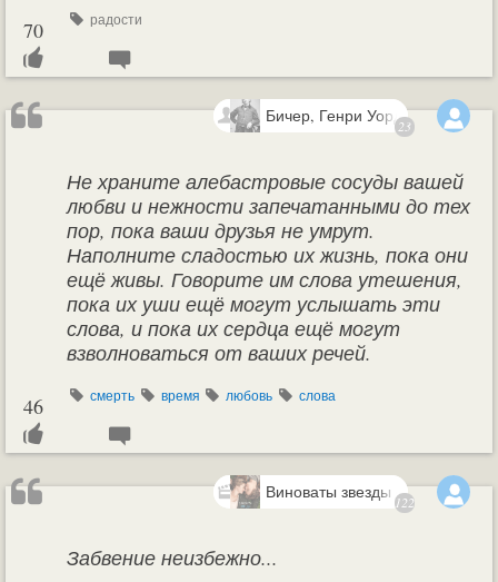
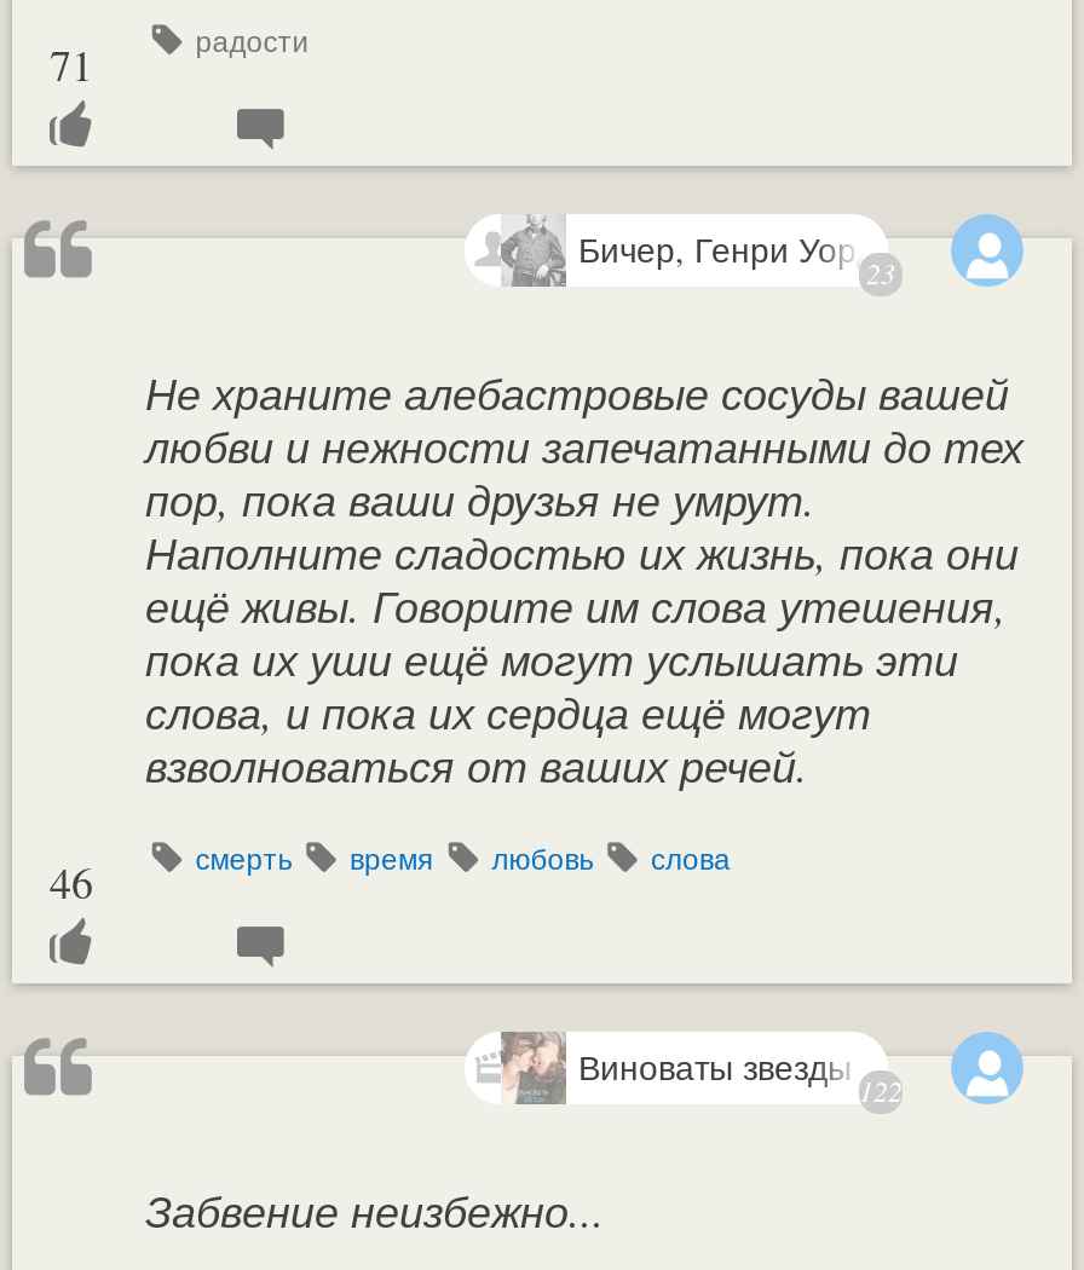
- 70
+ 71
